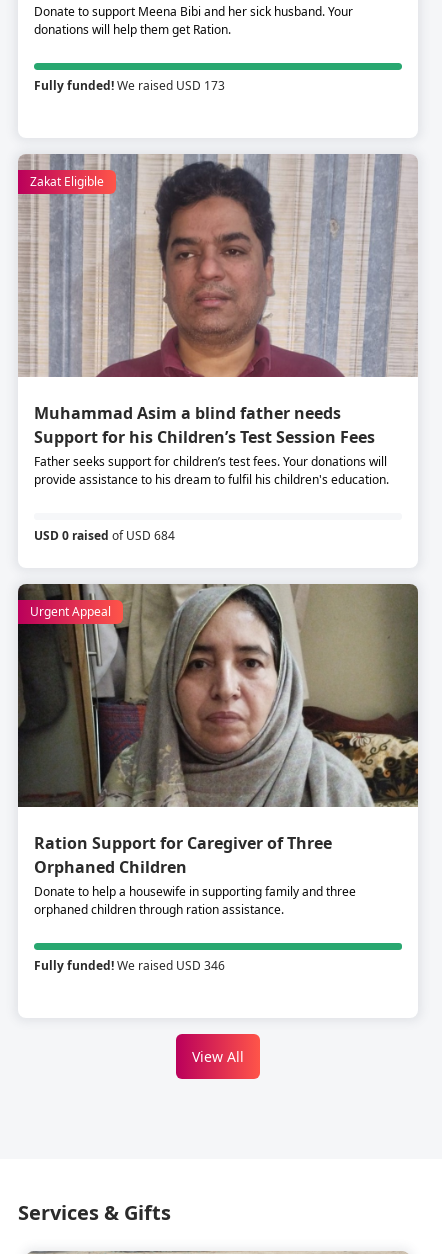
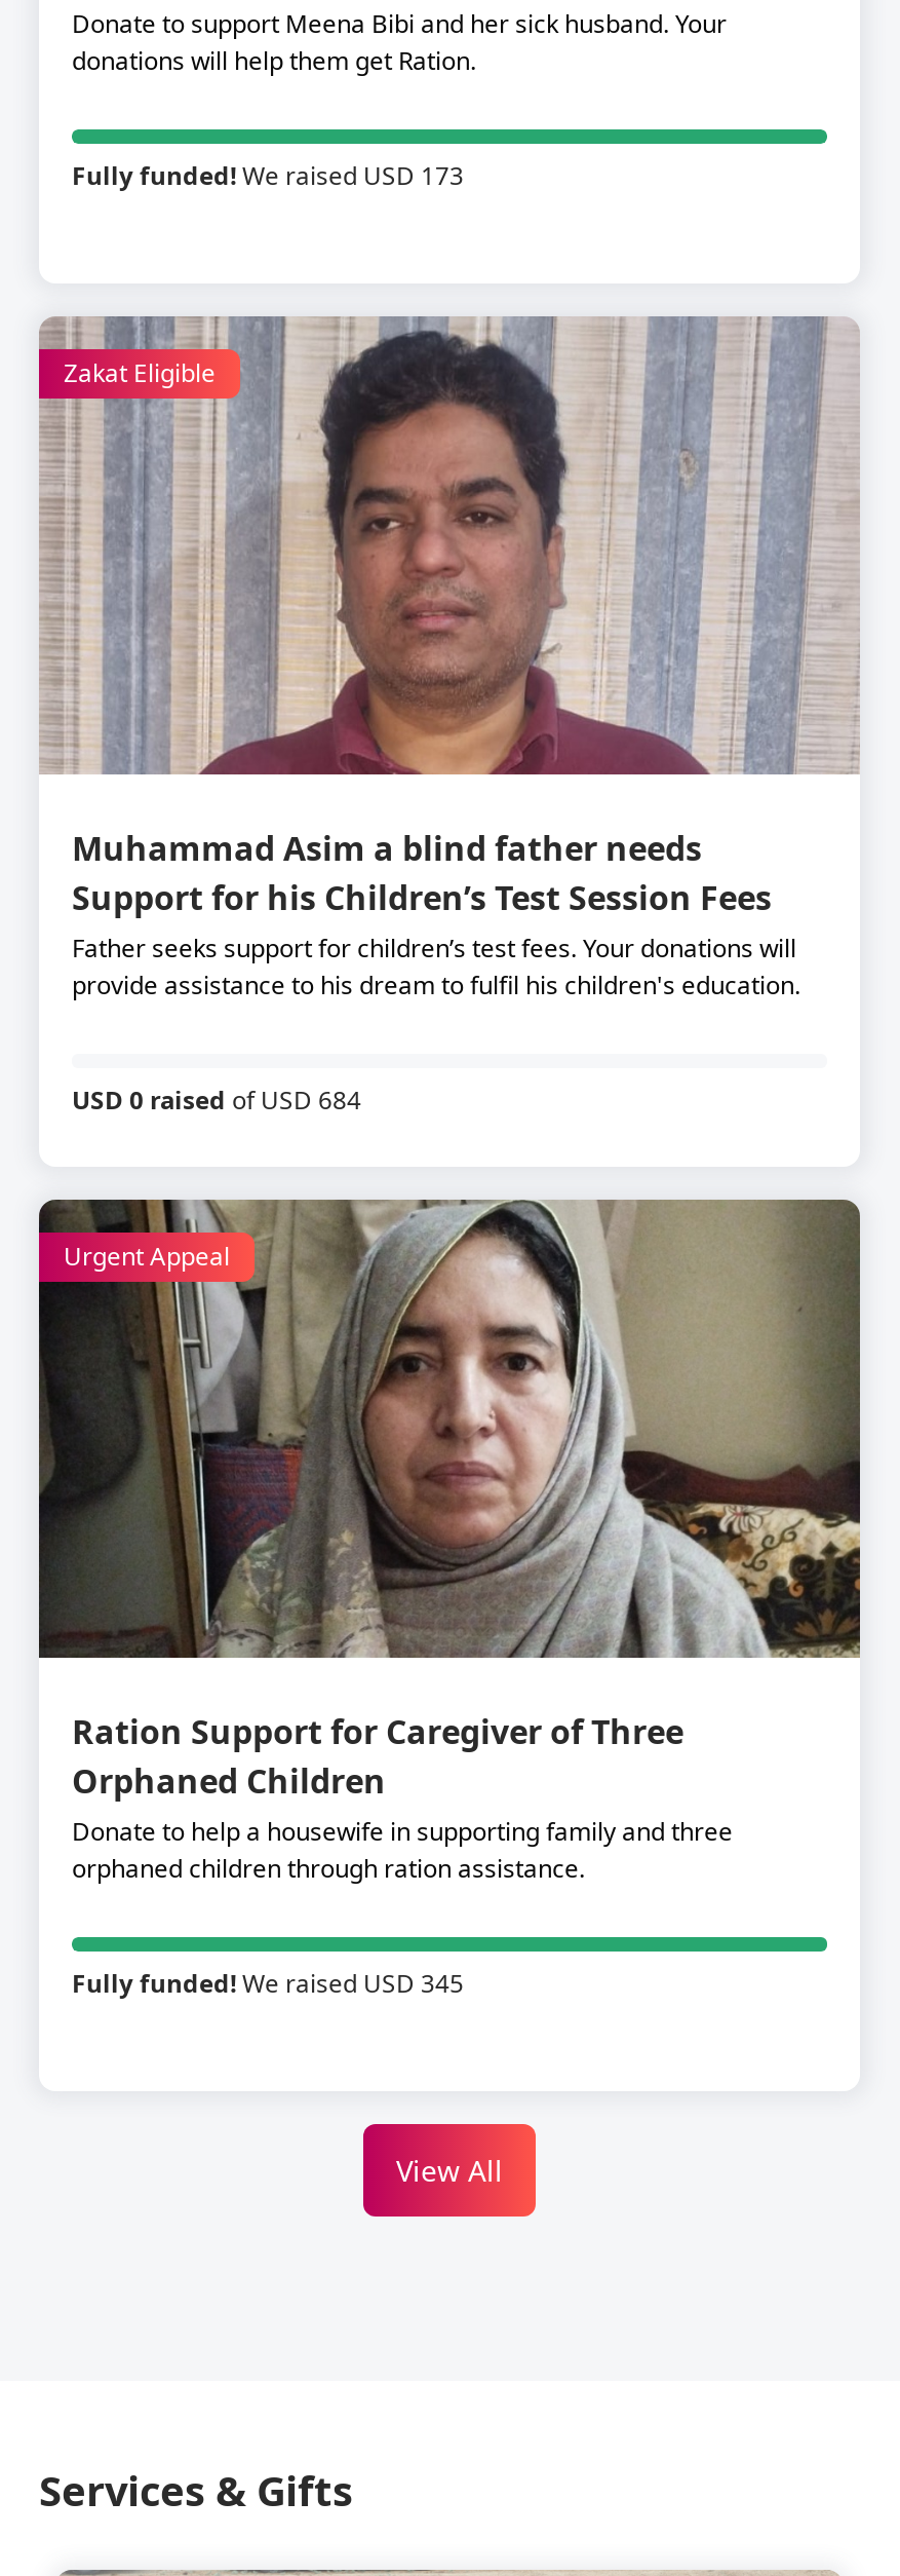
- Fully funded! We raised USD 346
+ Fully funded! We raised USD 345
